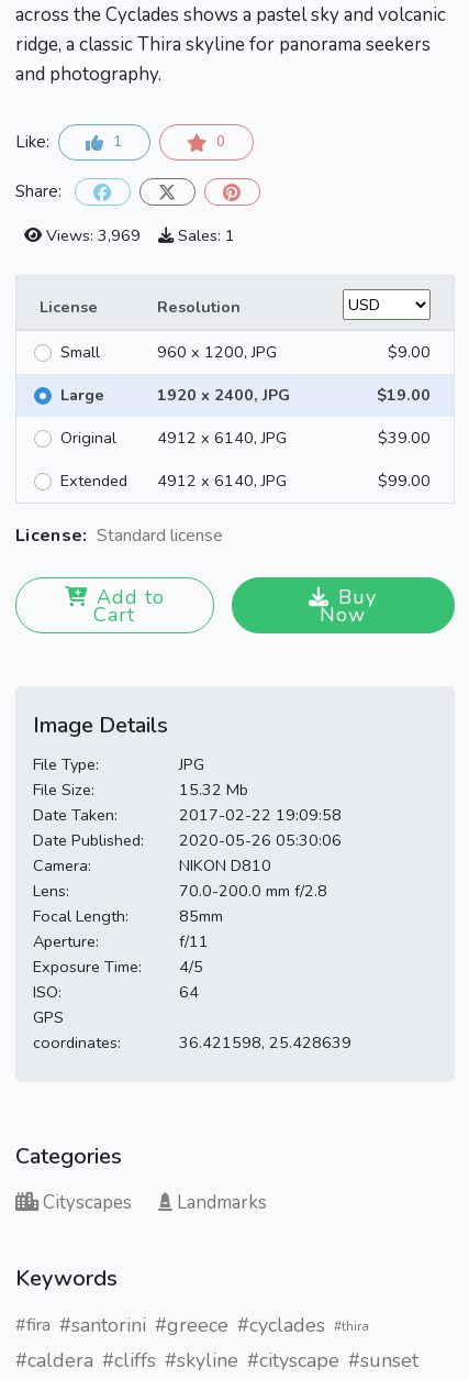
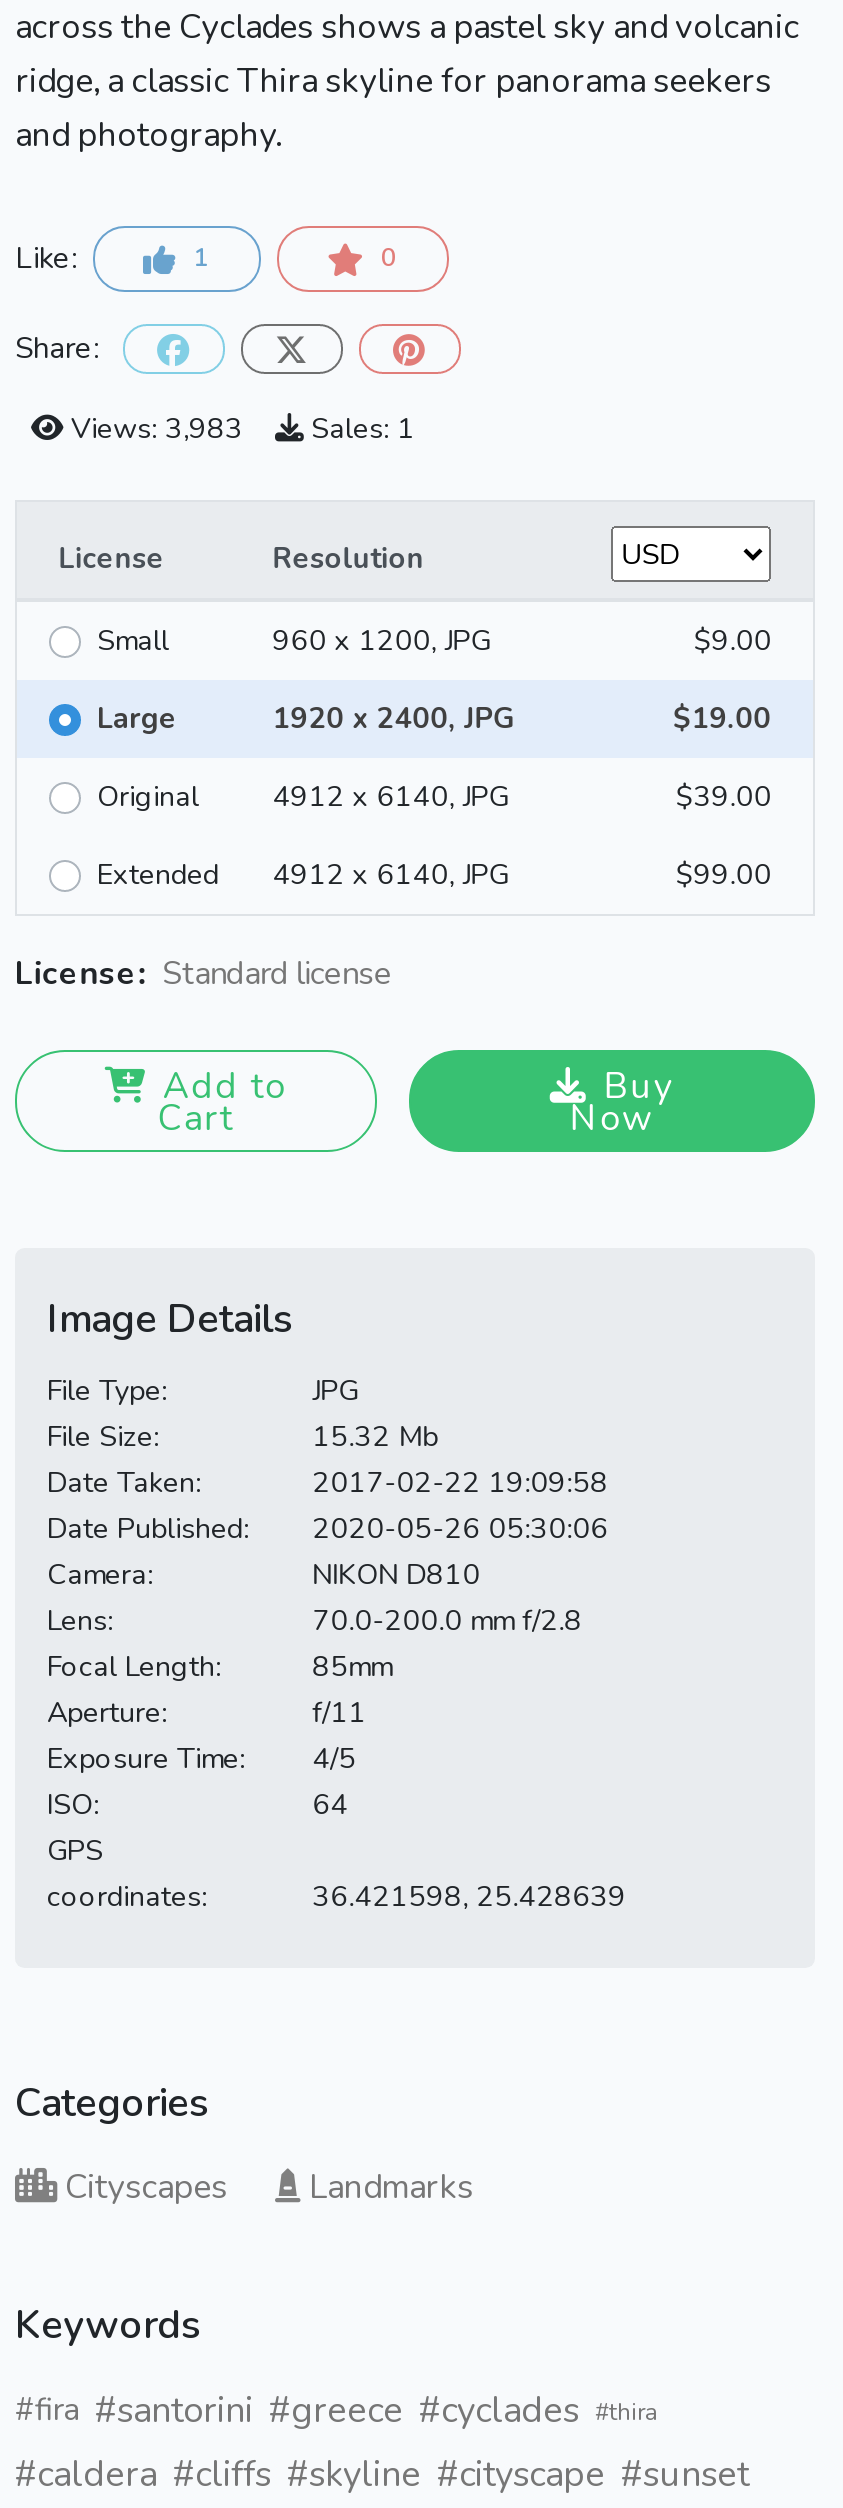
- Views: 3,969 Sales: 1
+ Views: 3,983 Sales: 1
